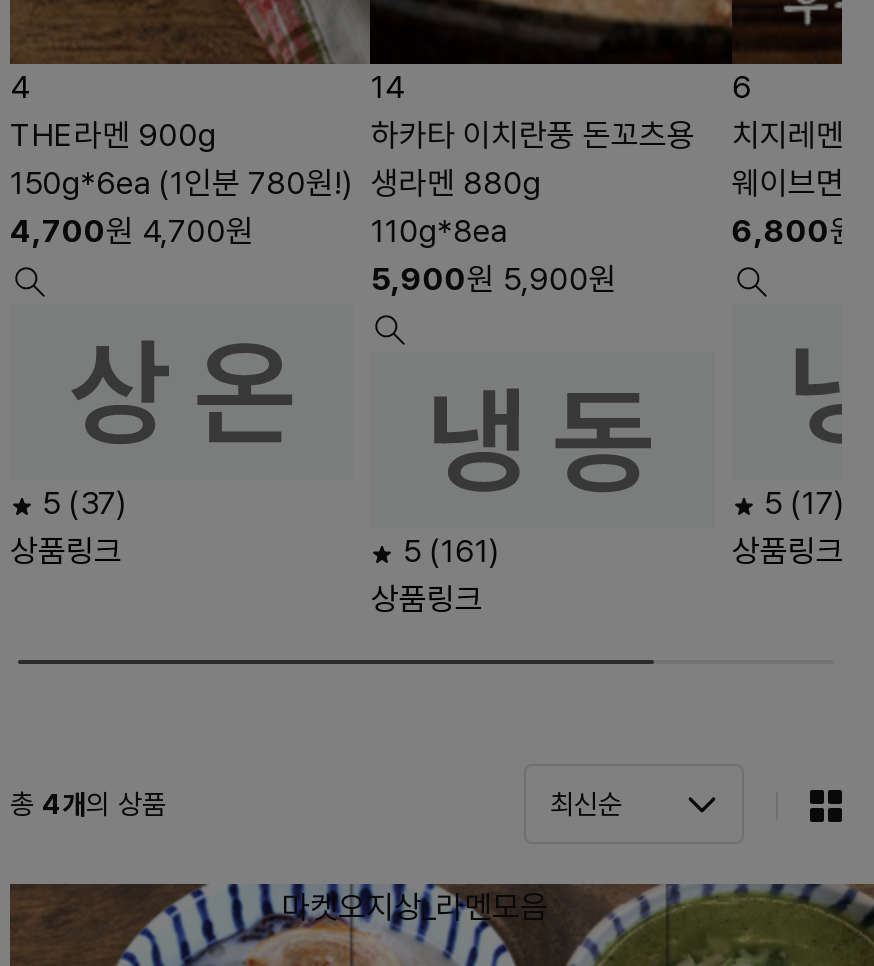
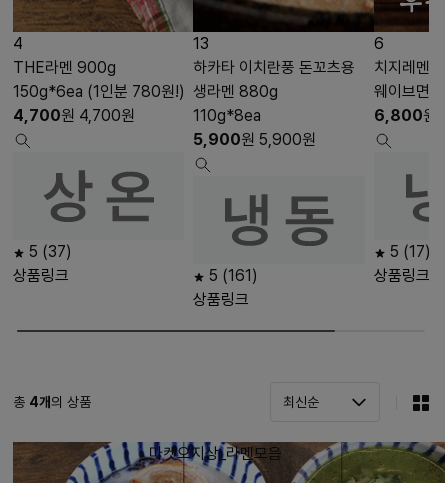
- 14
+ 13
